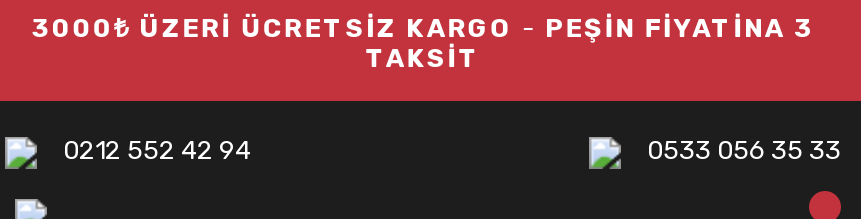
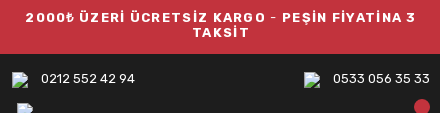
- 3000₺ ÜZERİ ÜCRETSİZ KARGO - PEŞİN FİYATİNA 3
+ 2000₺ ÜZERİ ÜCRETSİZ KARGO - PEŞİN FİYATİNA 3
